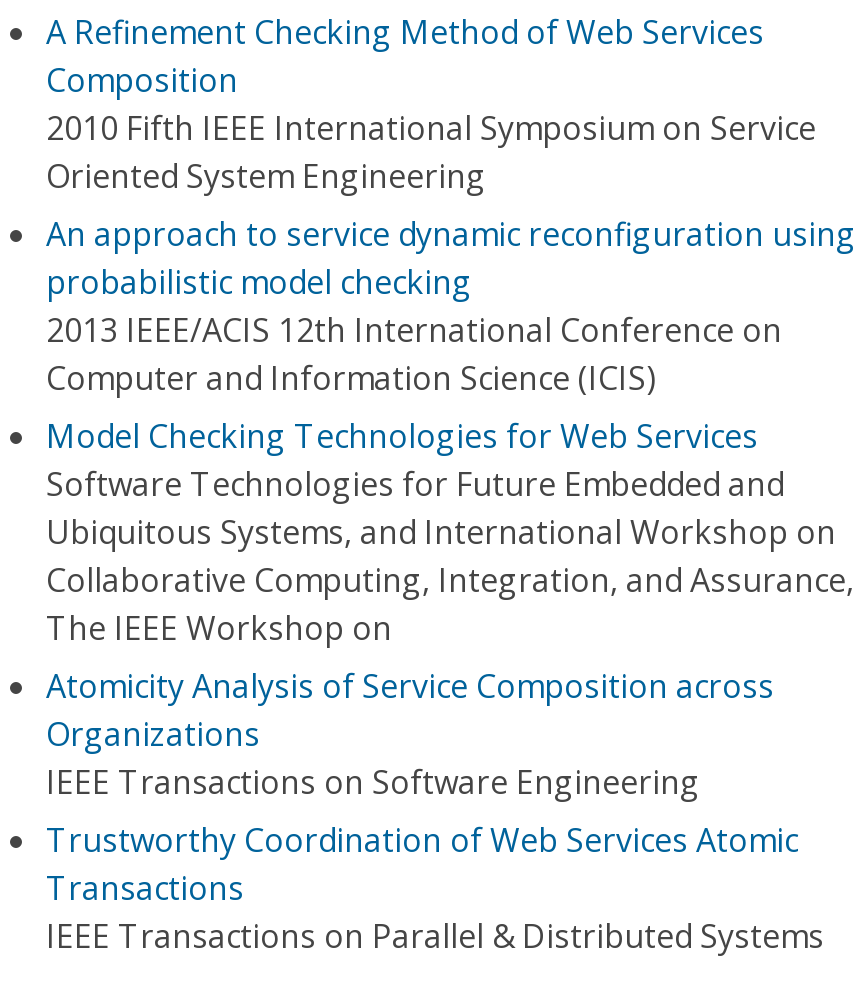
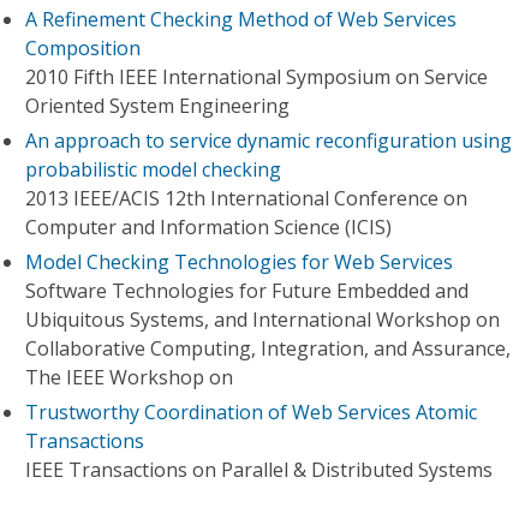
- Atomicity Analysis of Service Composition across
- Organizations
- IEEE Transactions on Software Engineering
